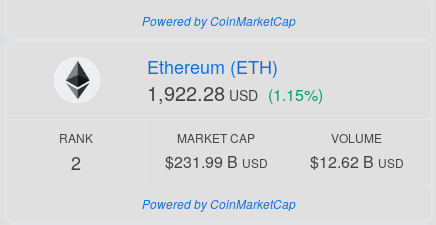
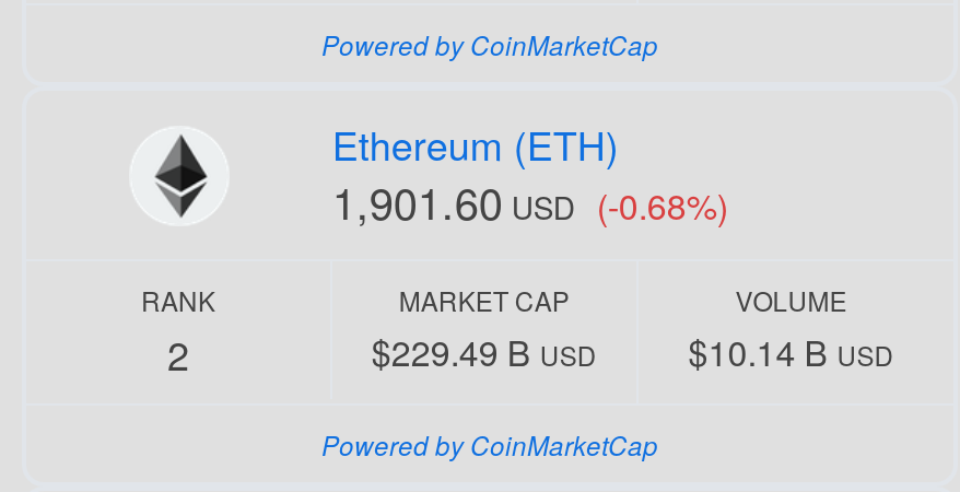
- 1,922.28 USD (1.15%)
+ 1,901.60 USD (-0.68%)

- $231.99 B USD
+ $229.49 B USD

- $12.62 B USD
+ $10.14 B USD
